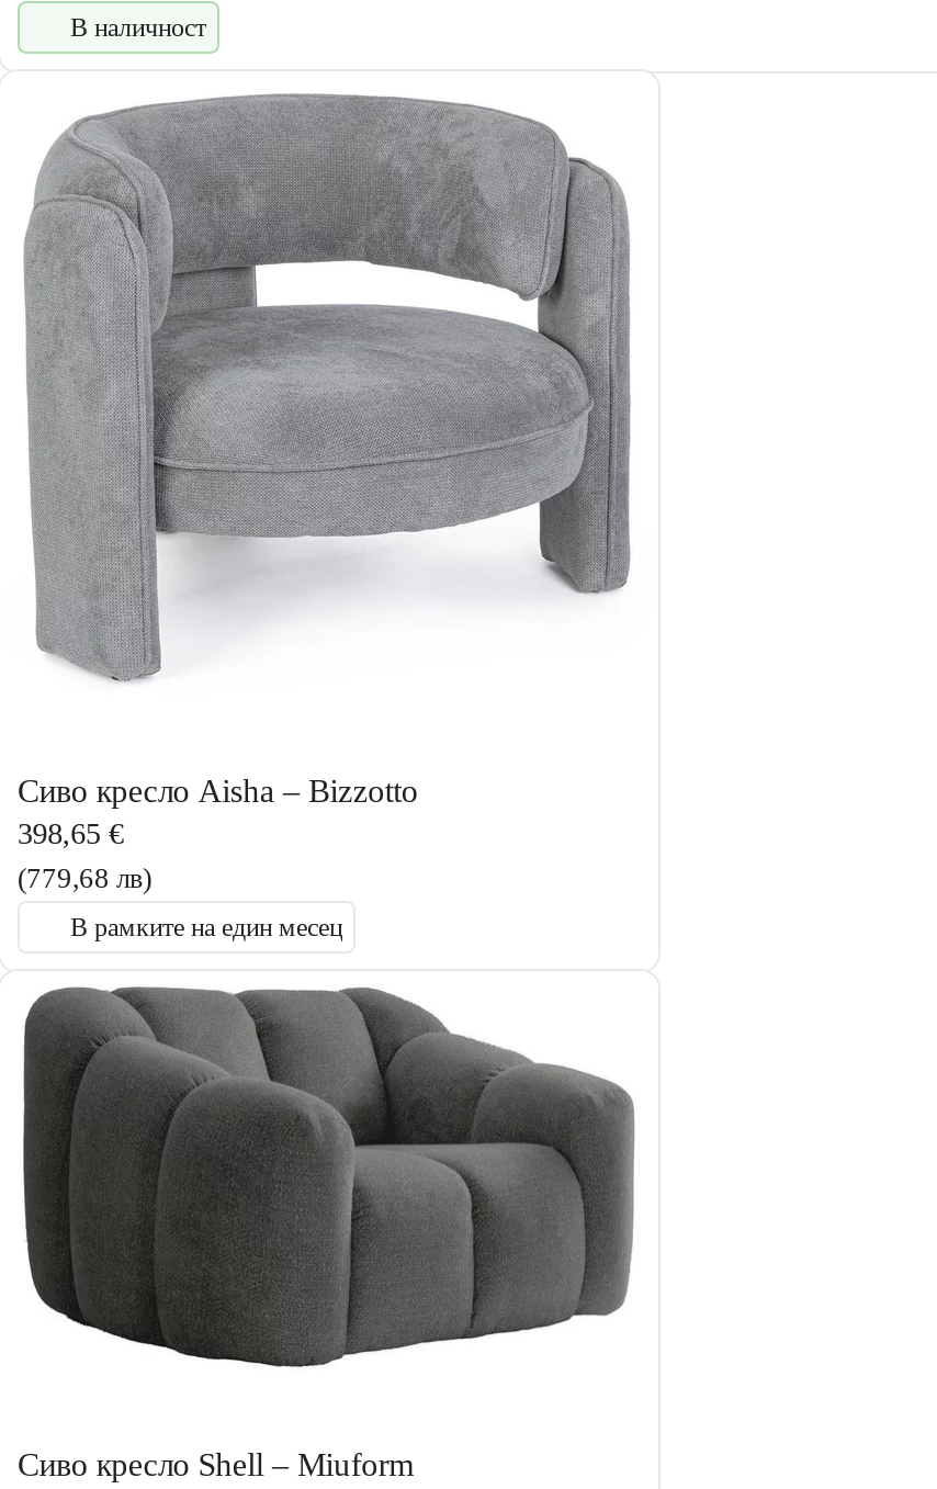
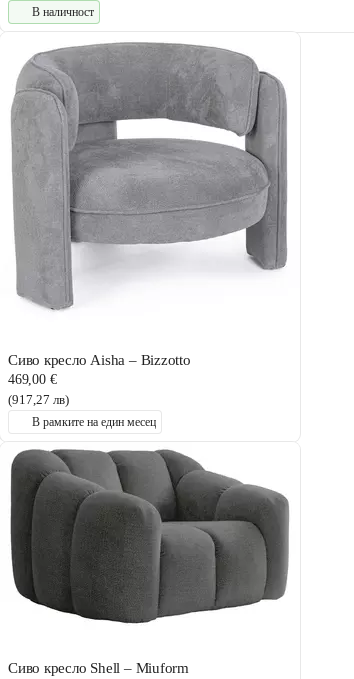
- 398,65 €
+ 469,00 €

- (779,68 лв)
+ (917,27 лв)
